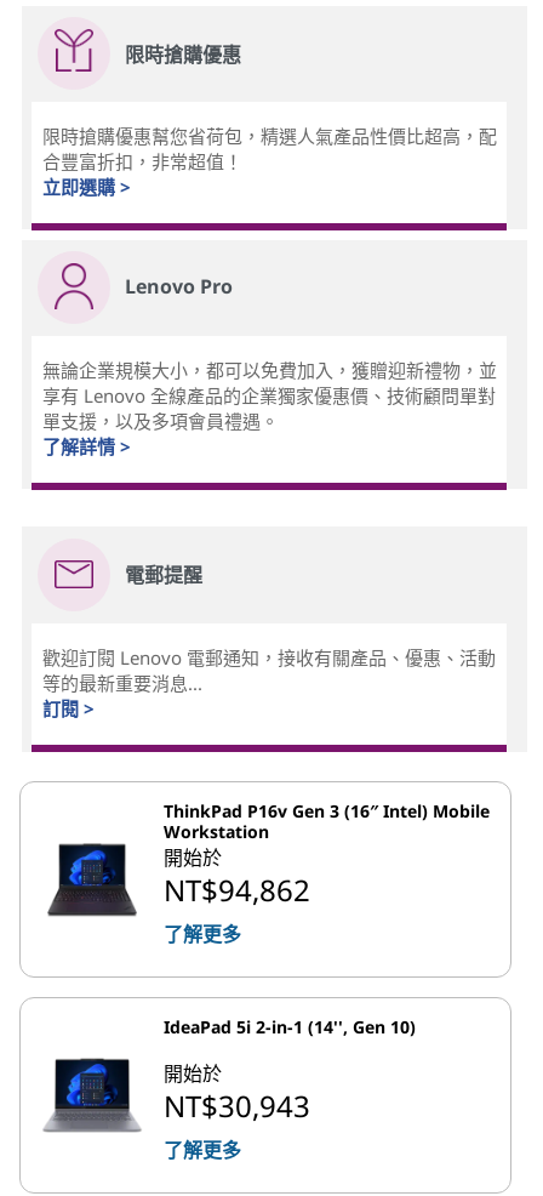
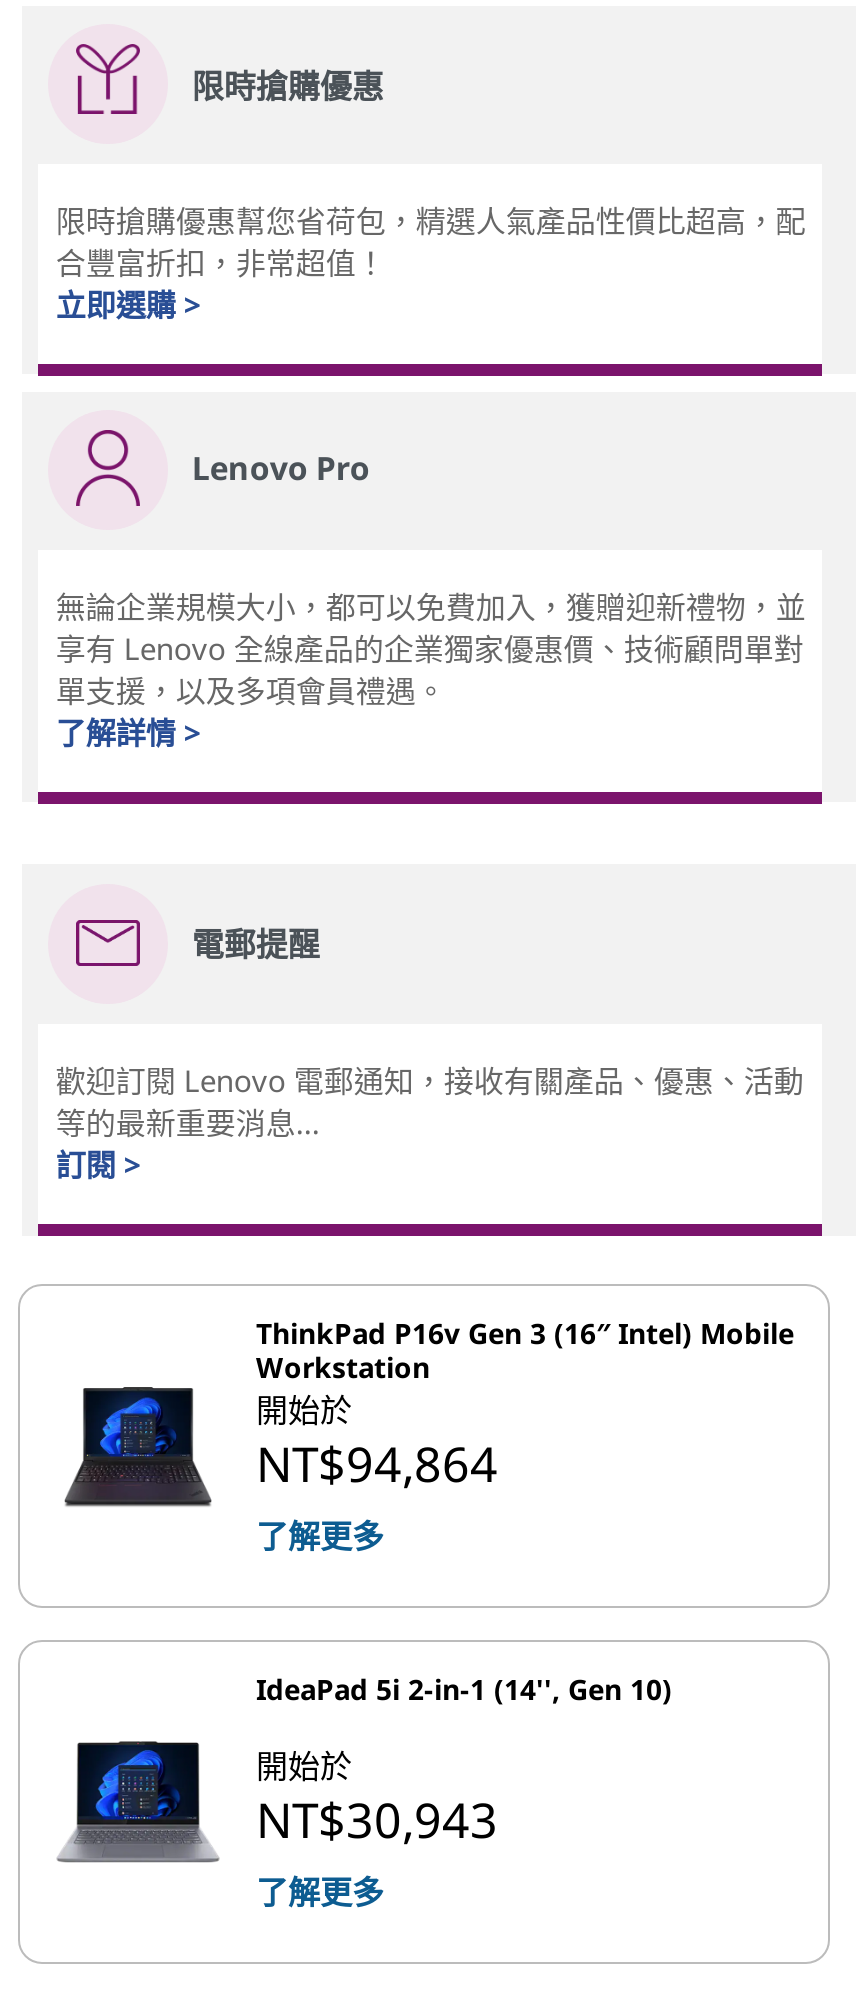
- NT$94,862
+ NT$94,864
